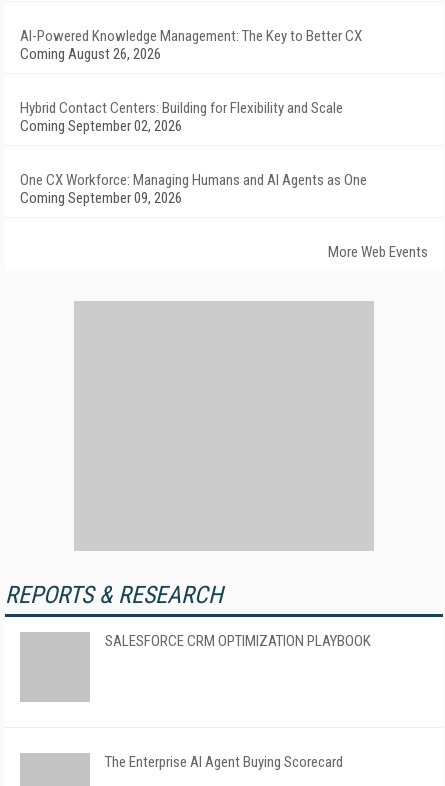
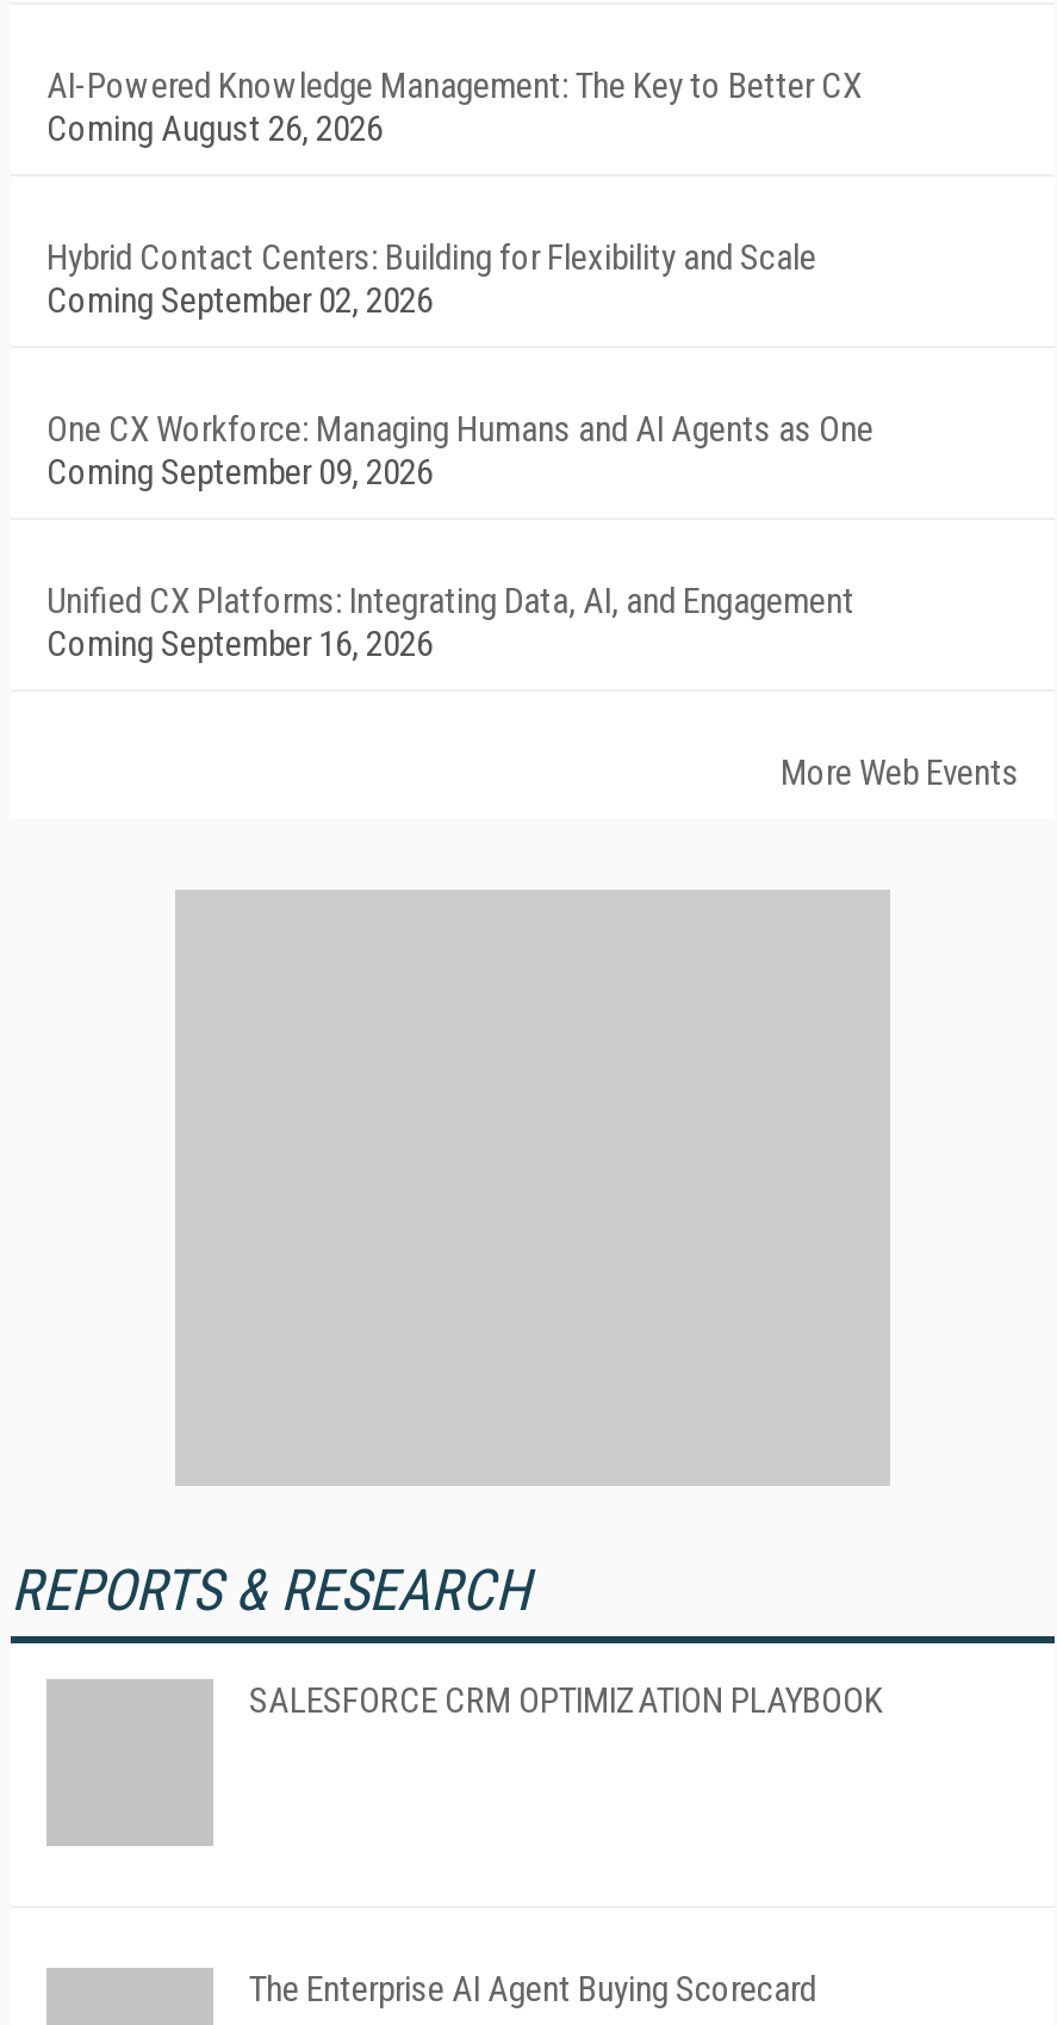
+ Unified CX Platforms: Integrating Data, AI, and Engagement
+ Coming September 16, 2026
